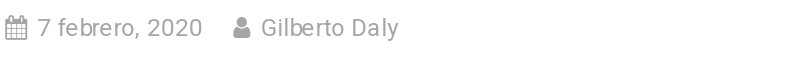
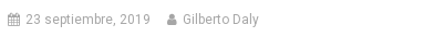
- 7 febrero, 2020
+ 23 septiembre, 2019
